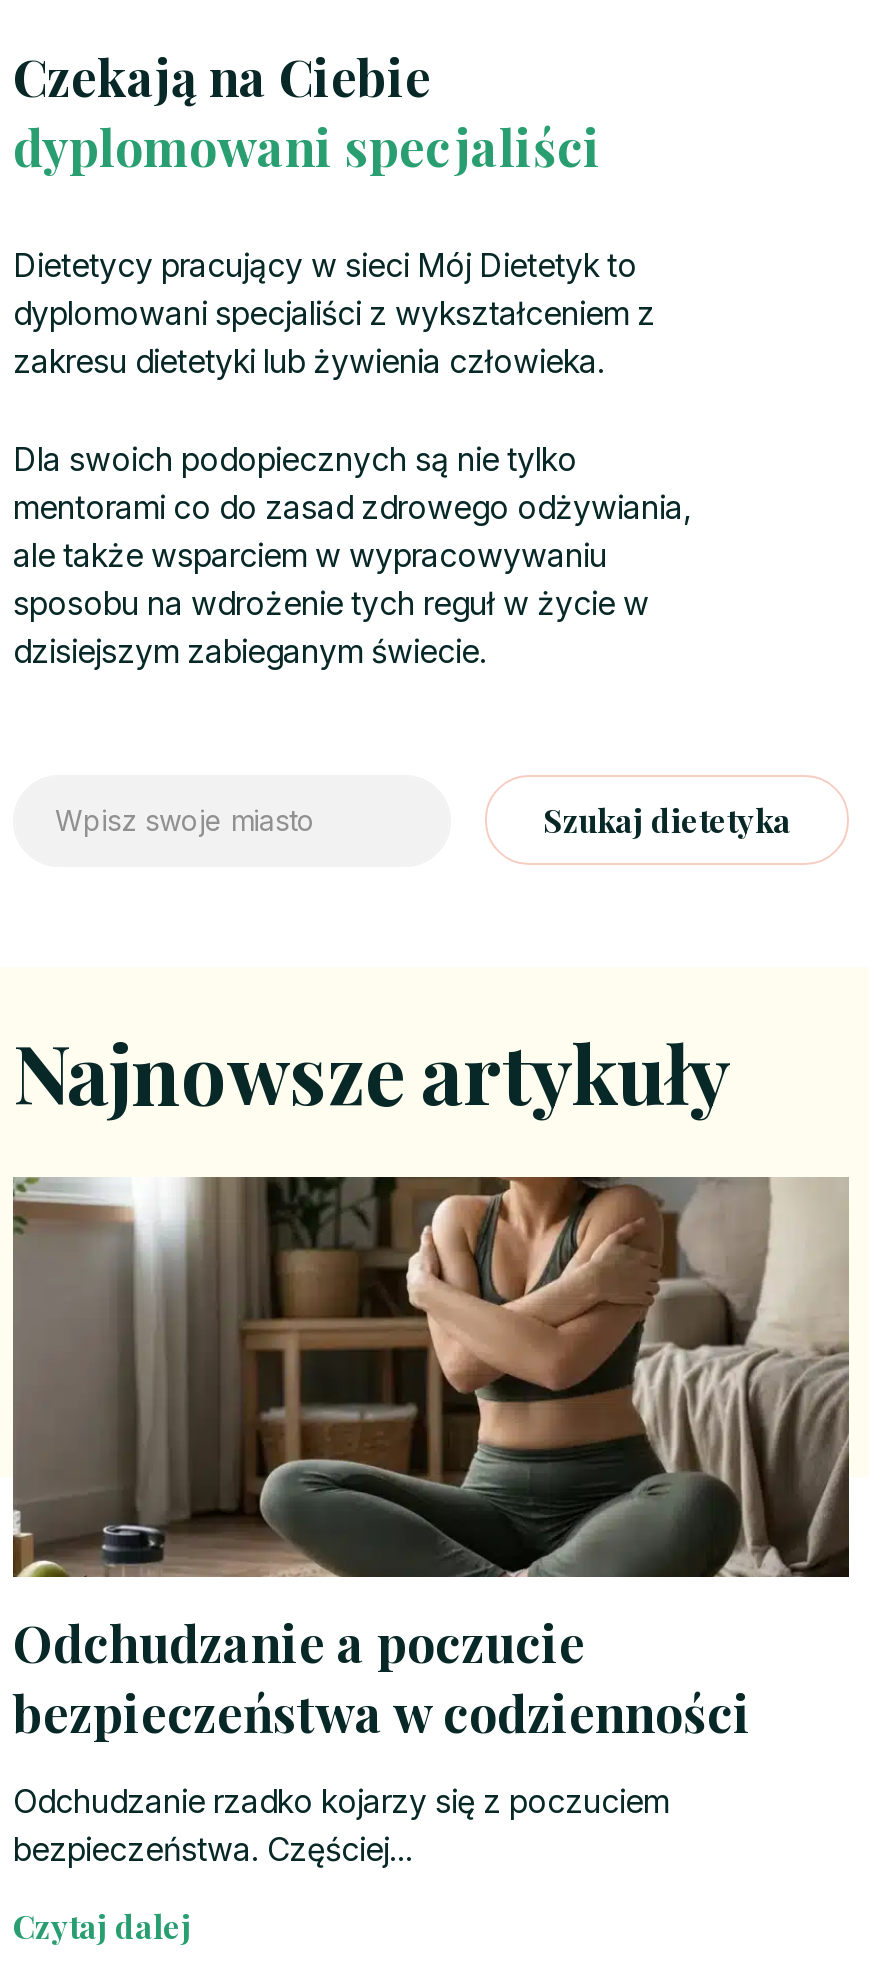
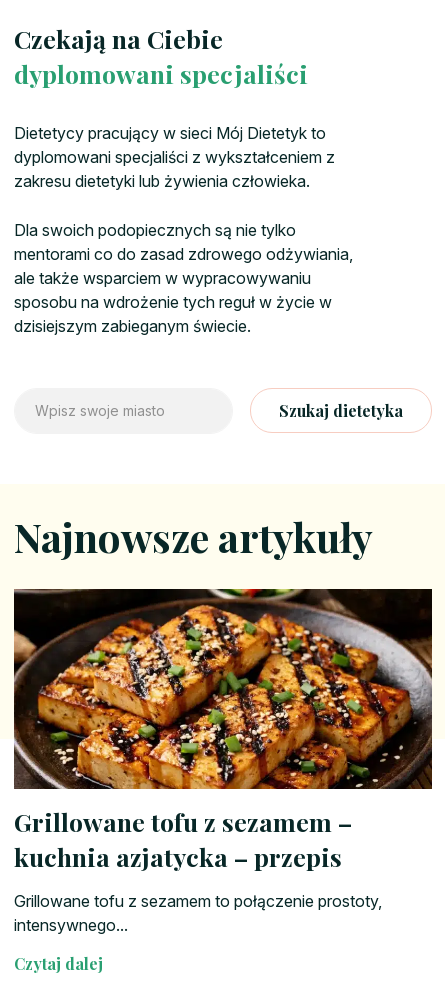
- [image]
- Odchudzanie a poczucie
- bezpieczeństwa w codzienności
+ [image]
+ Grillowane tofu z sezamem –
+ kuchnia azjatycka – przepis

- Odchudzanie rzadko kojarzy się z poczuciem
- bezpieczeństwa. Częściej...
+ Grillowane tofu z sezamem to połączenie prostoty,
+ intensywnego...
